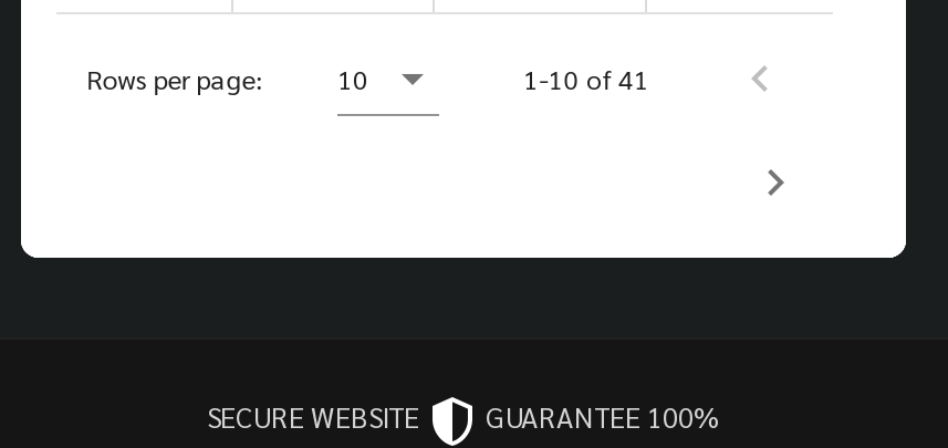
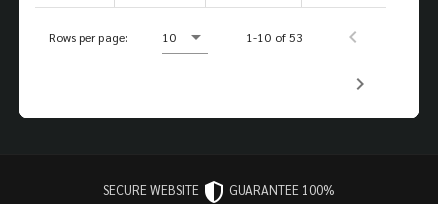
- 1-10 of 41
+ 1-10 of 53
